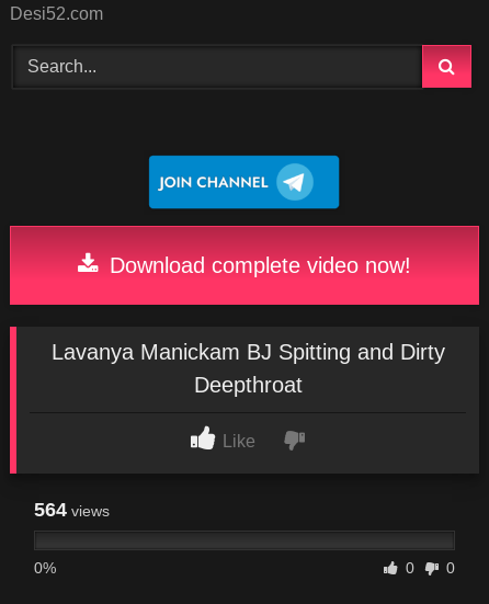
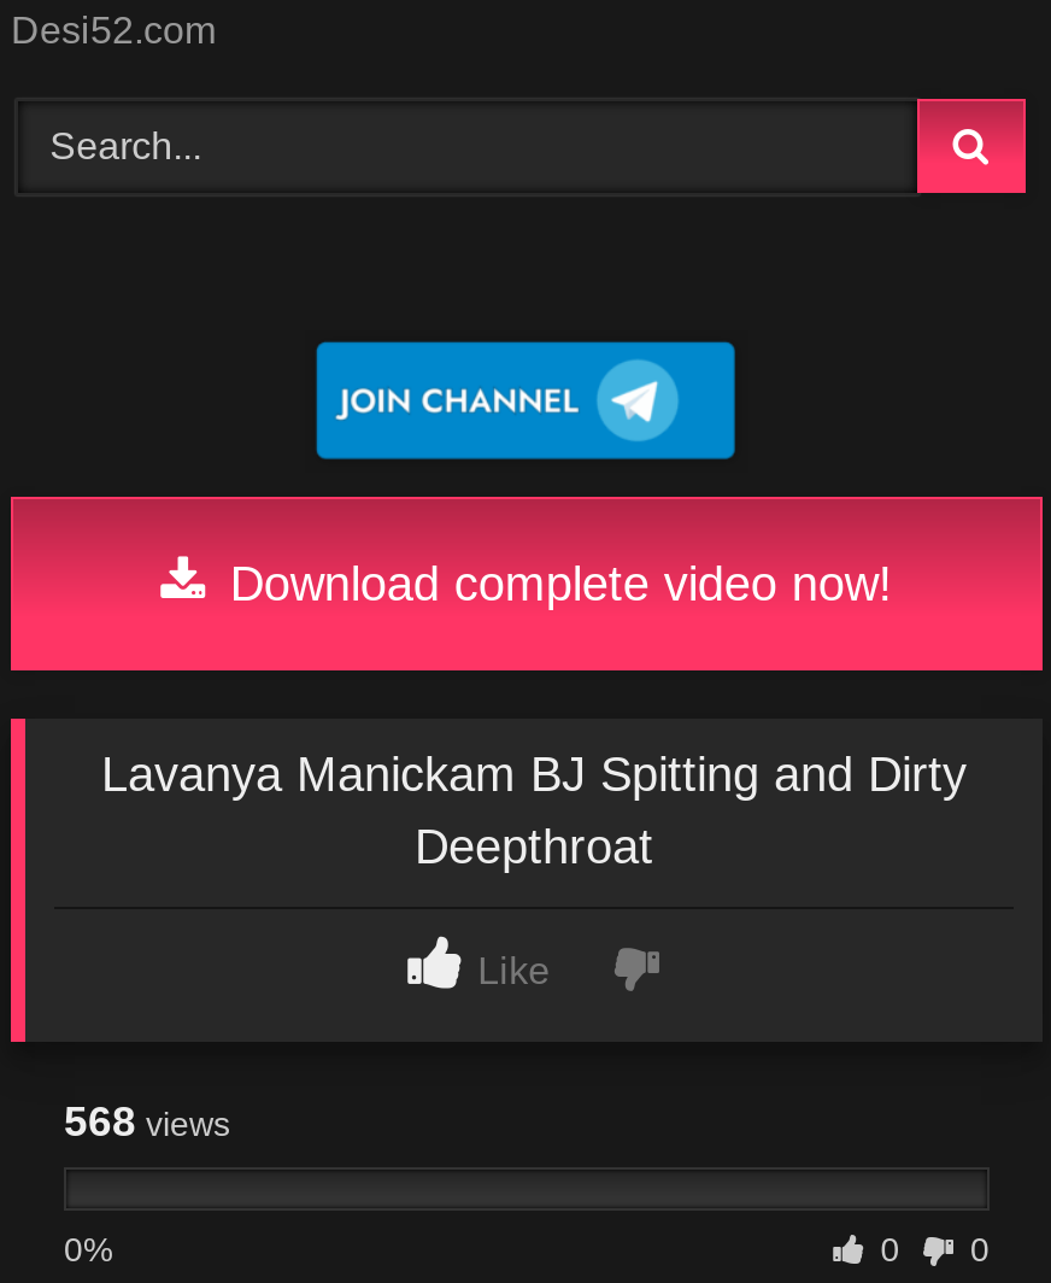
- 564 views
+ 568 views
